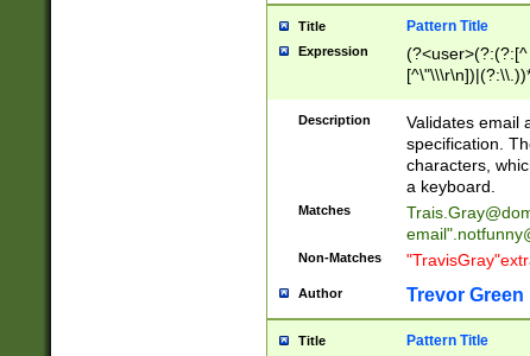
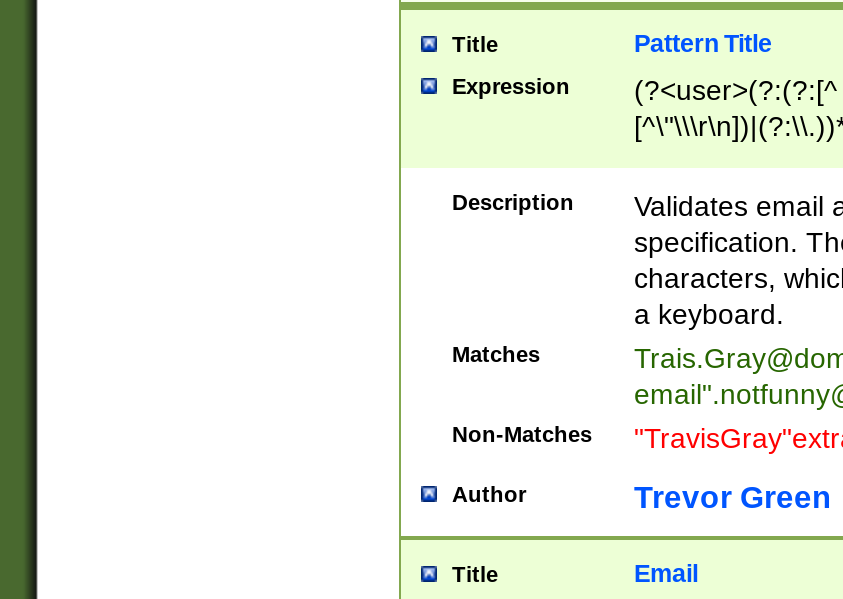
- Pattern Title
+ Email
